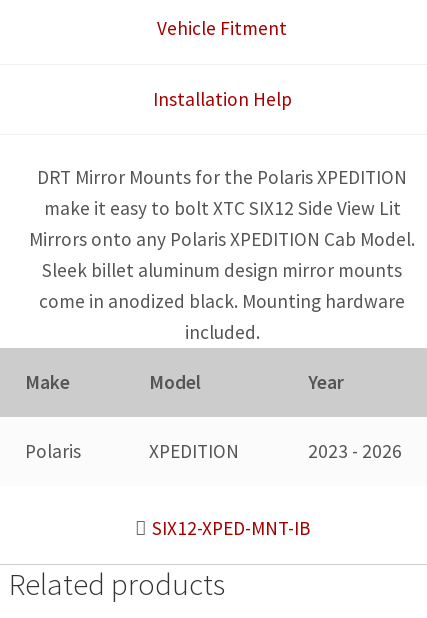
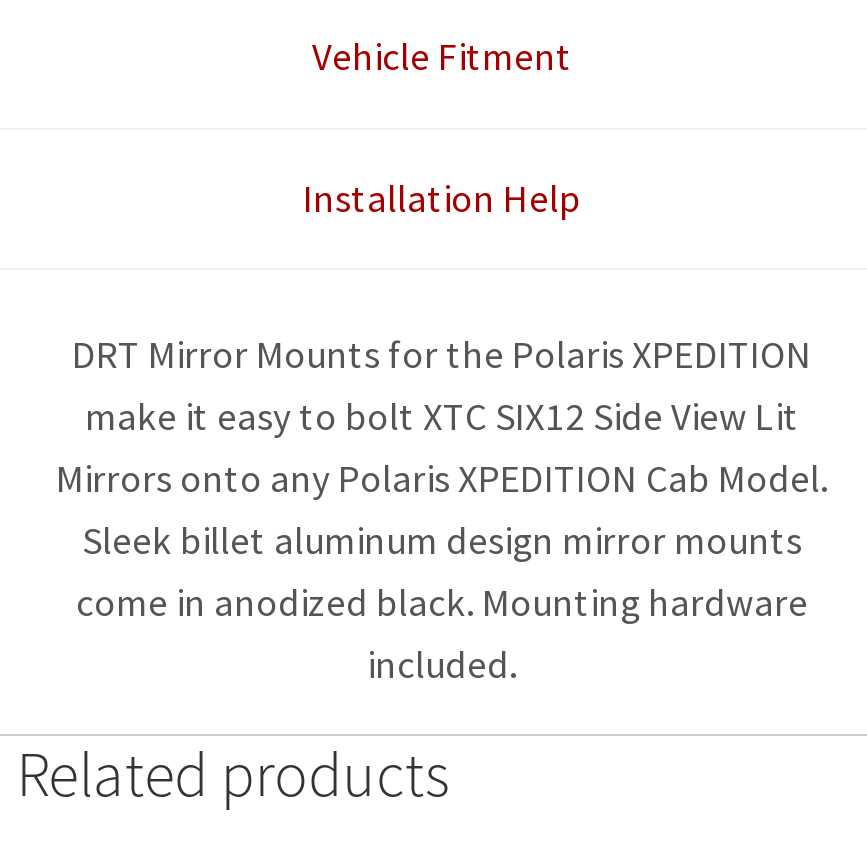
- Make
- Model
- Year
- Polaris
- XPEDITION
- 2023 - 2026
- SIX12-XPED-MNT-IB
